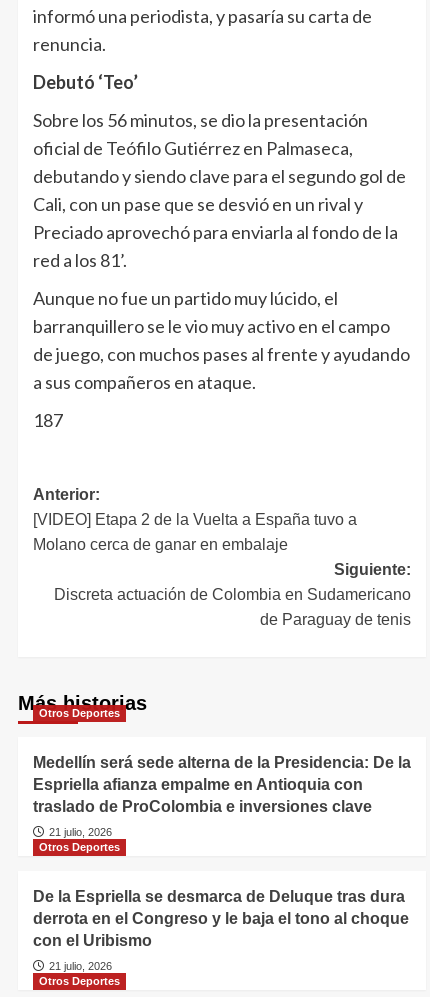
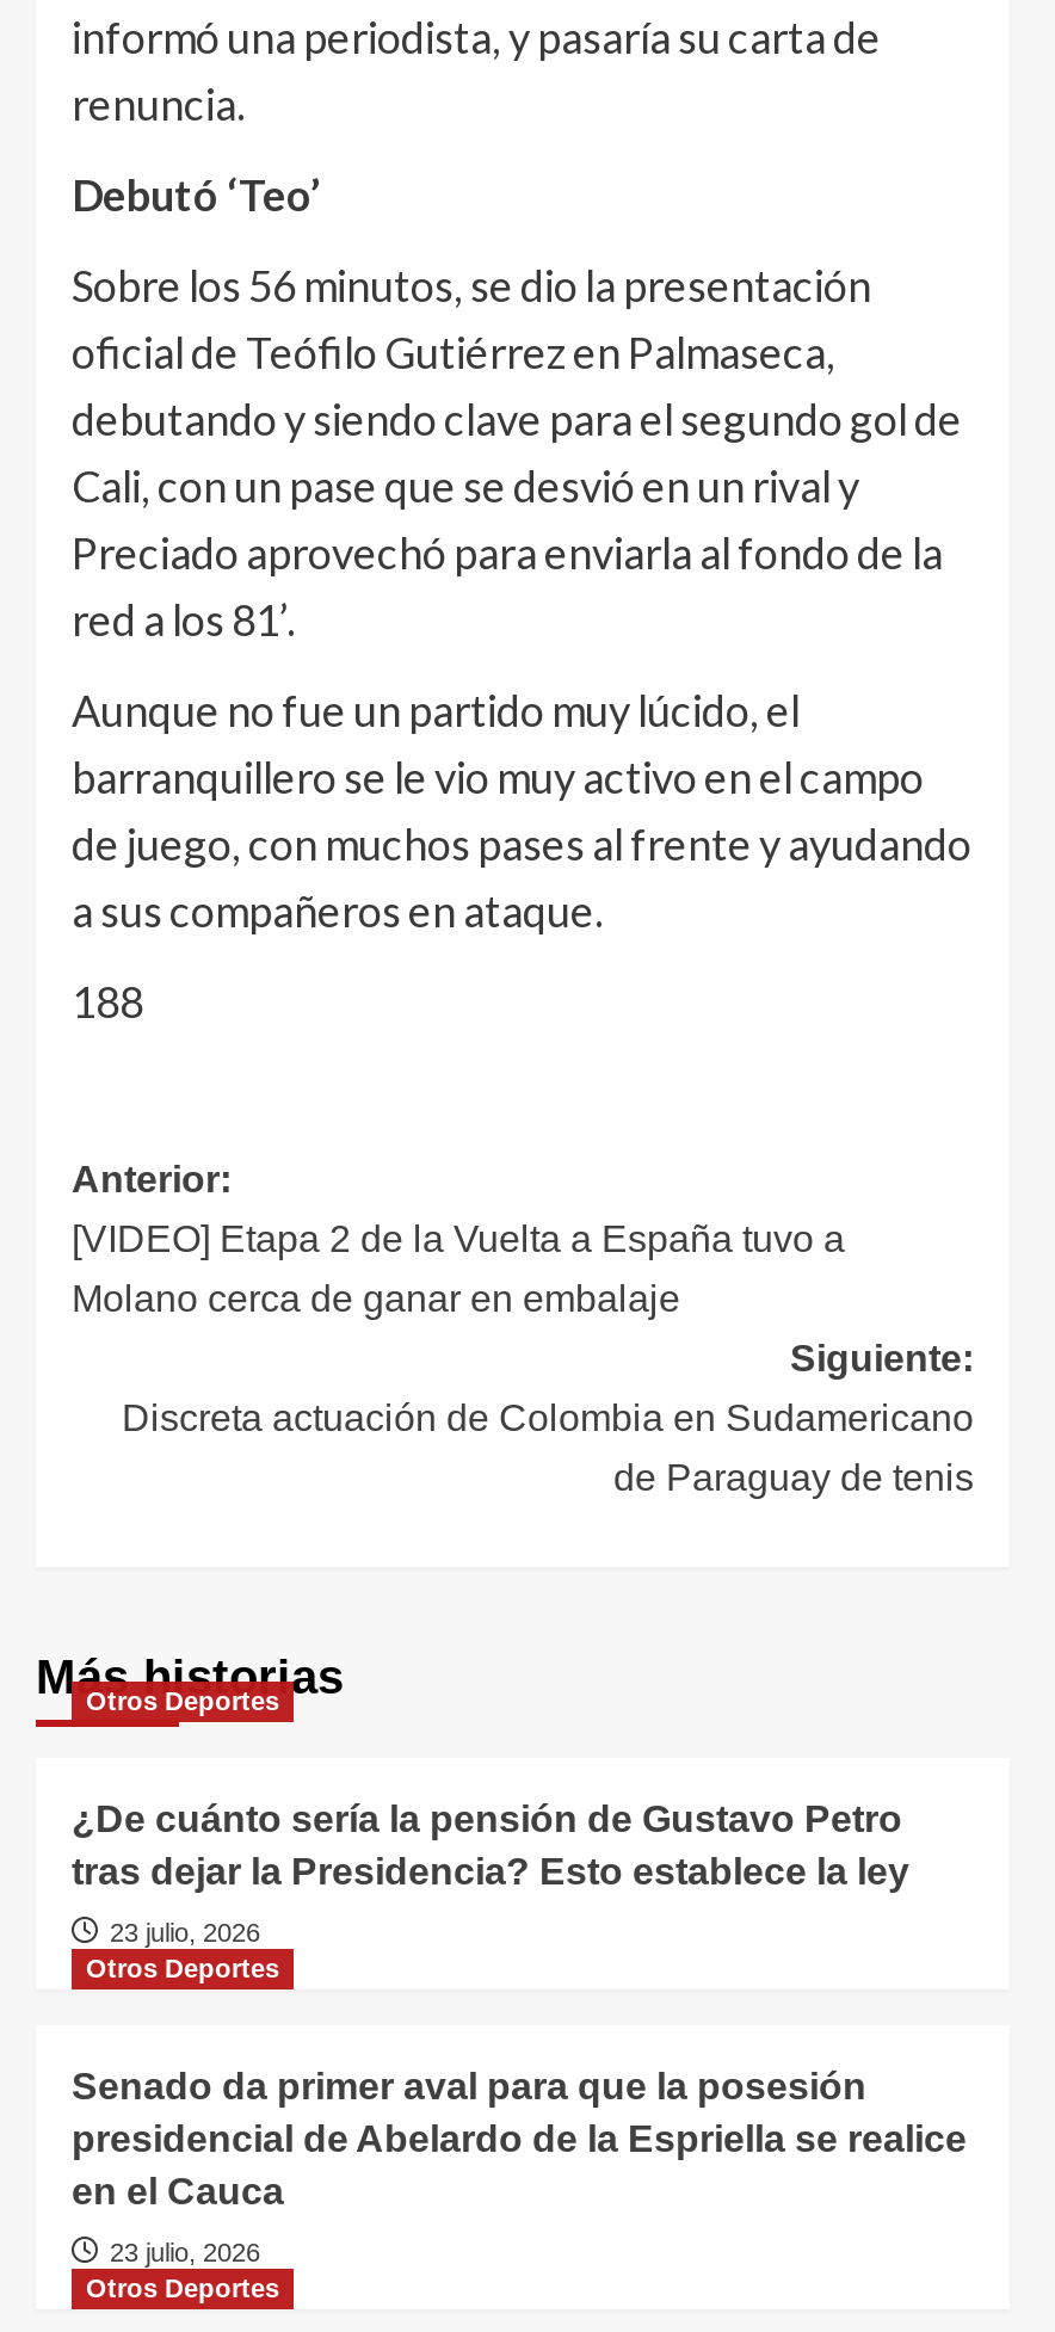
- 187
+ 188

- Medellín será sede alterna de la Presidencia: De la
- Espriella afianza empalme en Antioquia con
- traslado de ProColombia e inversiones clave
+ ¿De cuánto sería la pensión de Gustavo Petro
+ tras dejar la Presidencia? Esto establece la ley

- 21 julio, 2026
+ 23 julio, 2026

- De la Espriella se desmarca de Deluque tras dura
- derrota en el Congreso y le baja el tono al choque
- con el Uribismo
+ Senado da primer aval para que la posesión
+ presidencial de Abelardo de la Espriella se realice
+ en el Cauca

- 21 julio, 2026
+ 23 julio, 2026
